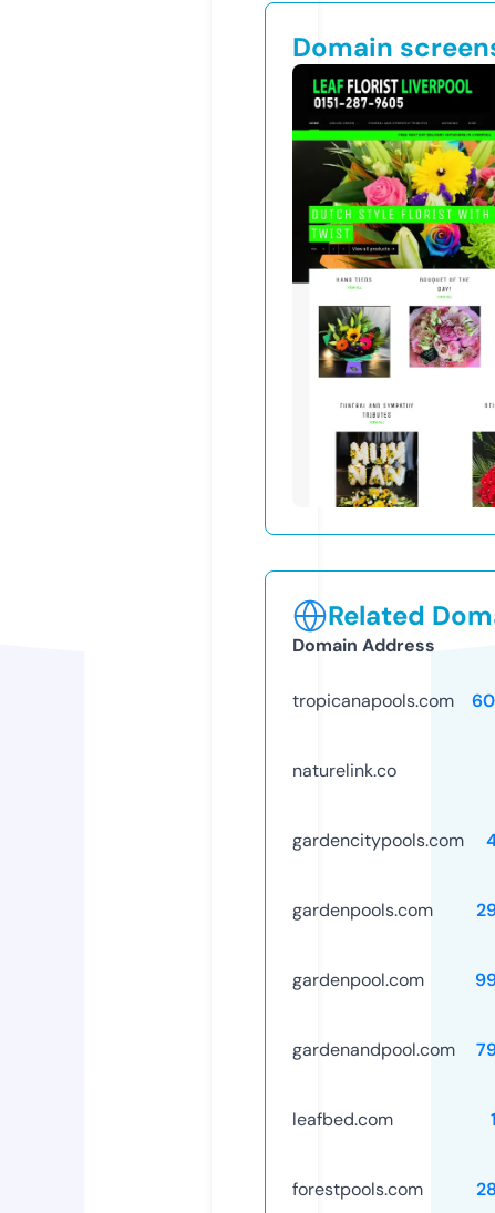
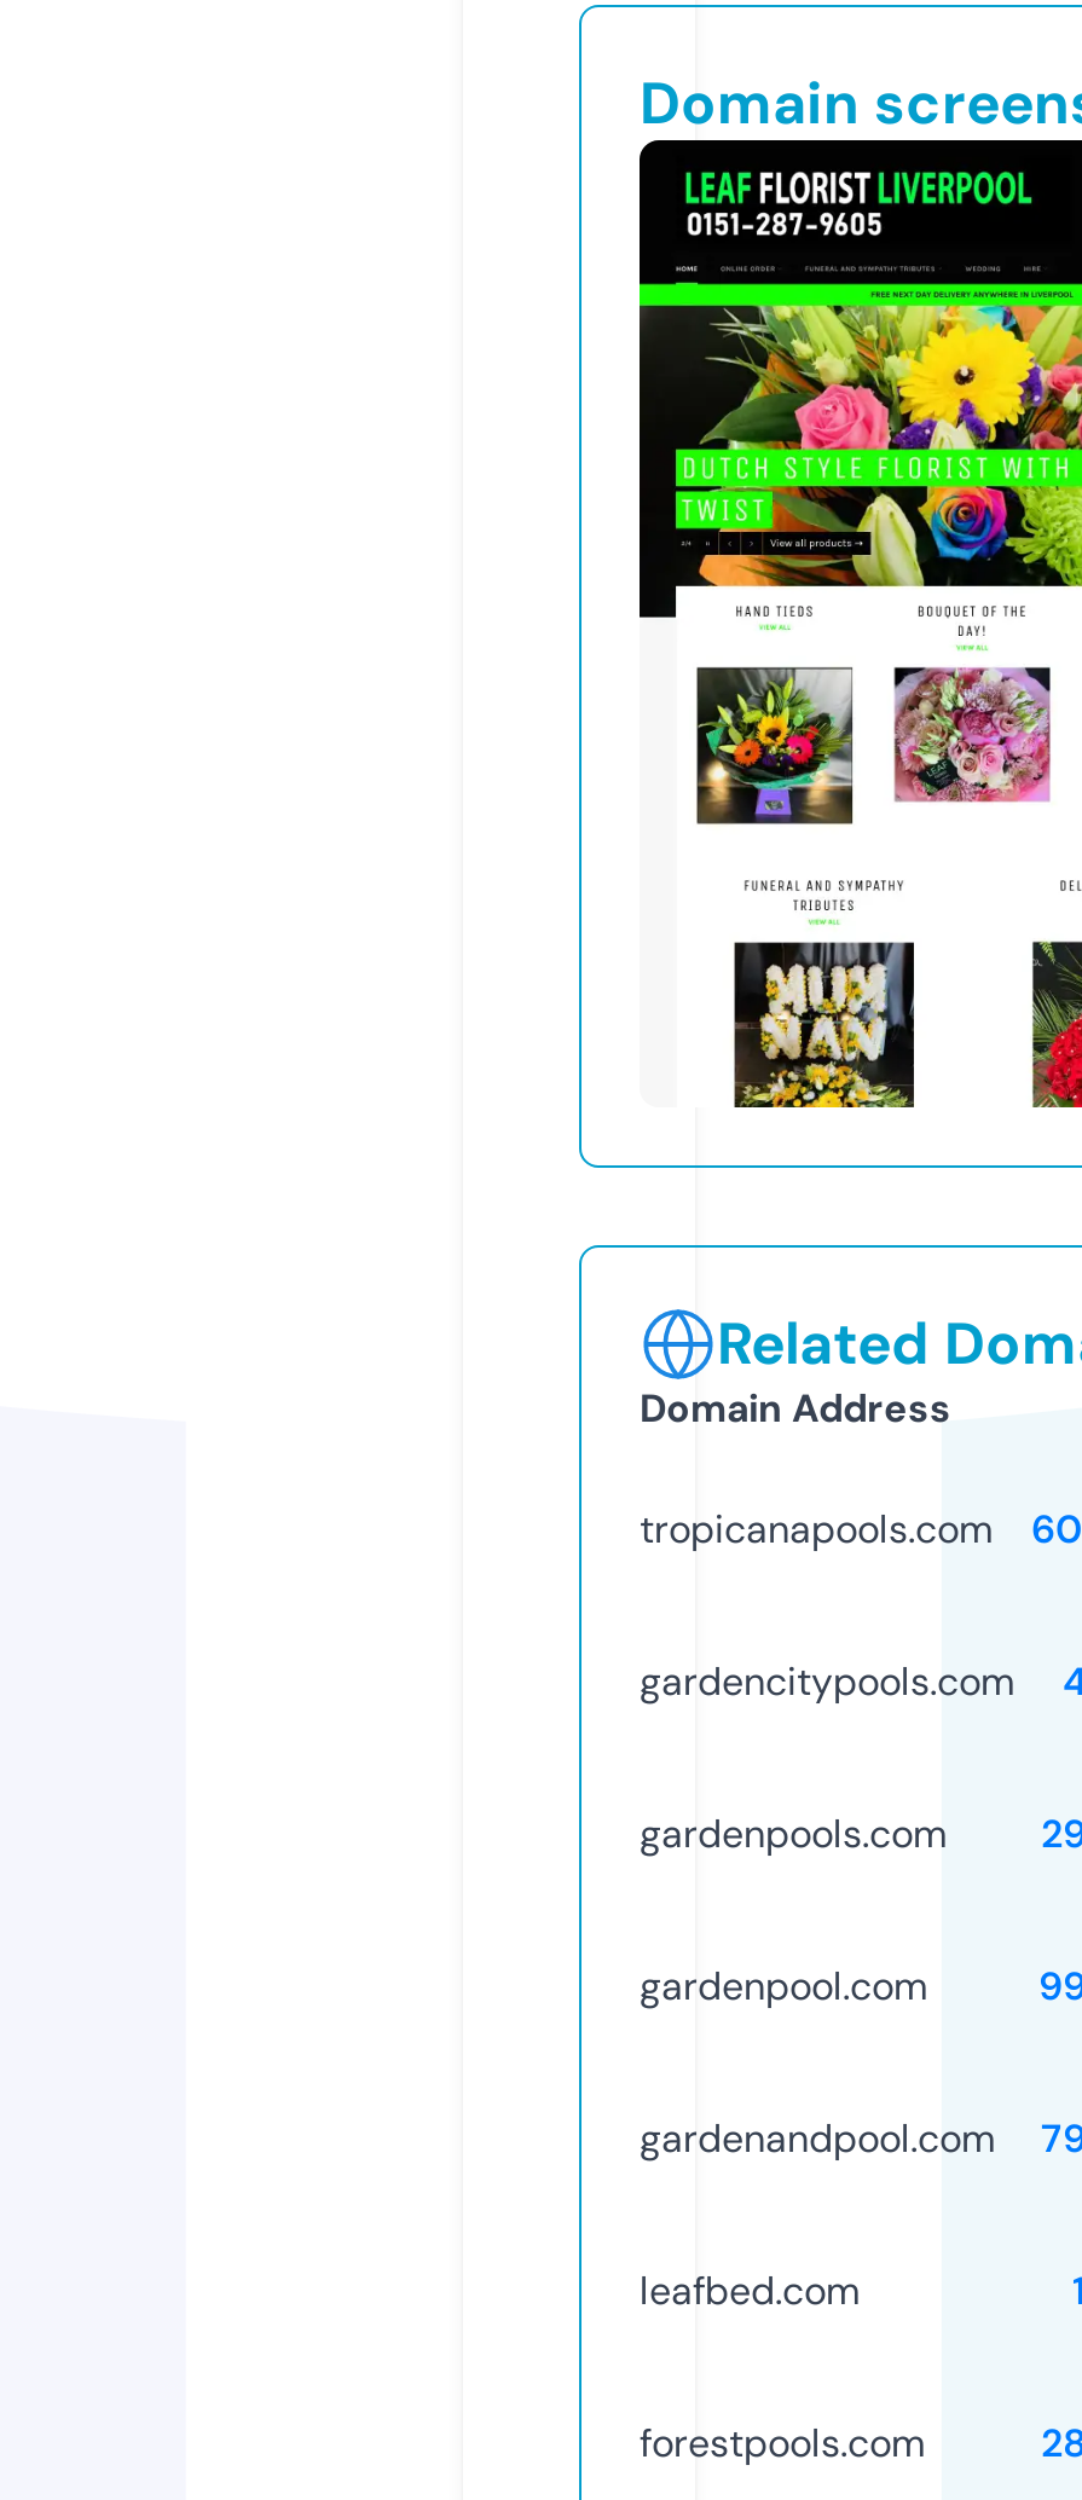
- naturelink.co
